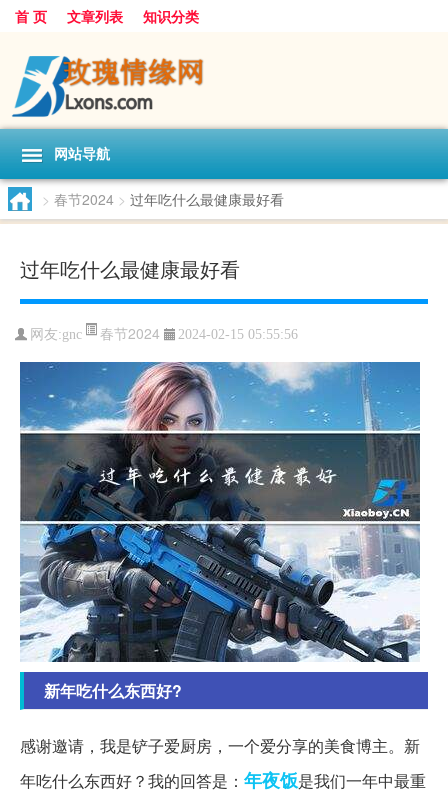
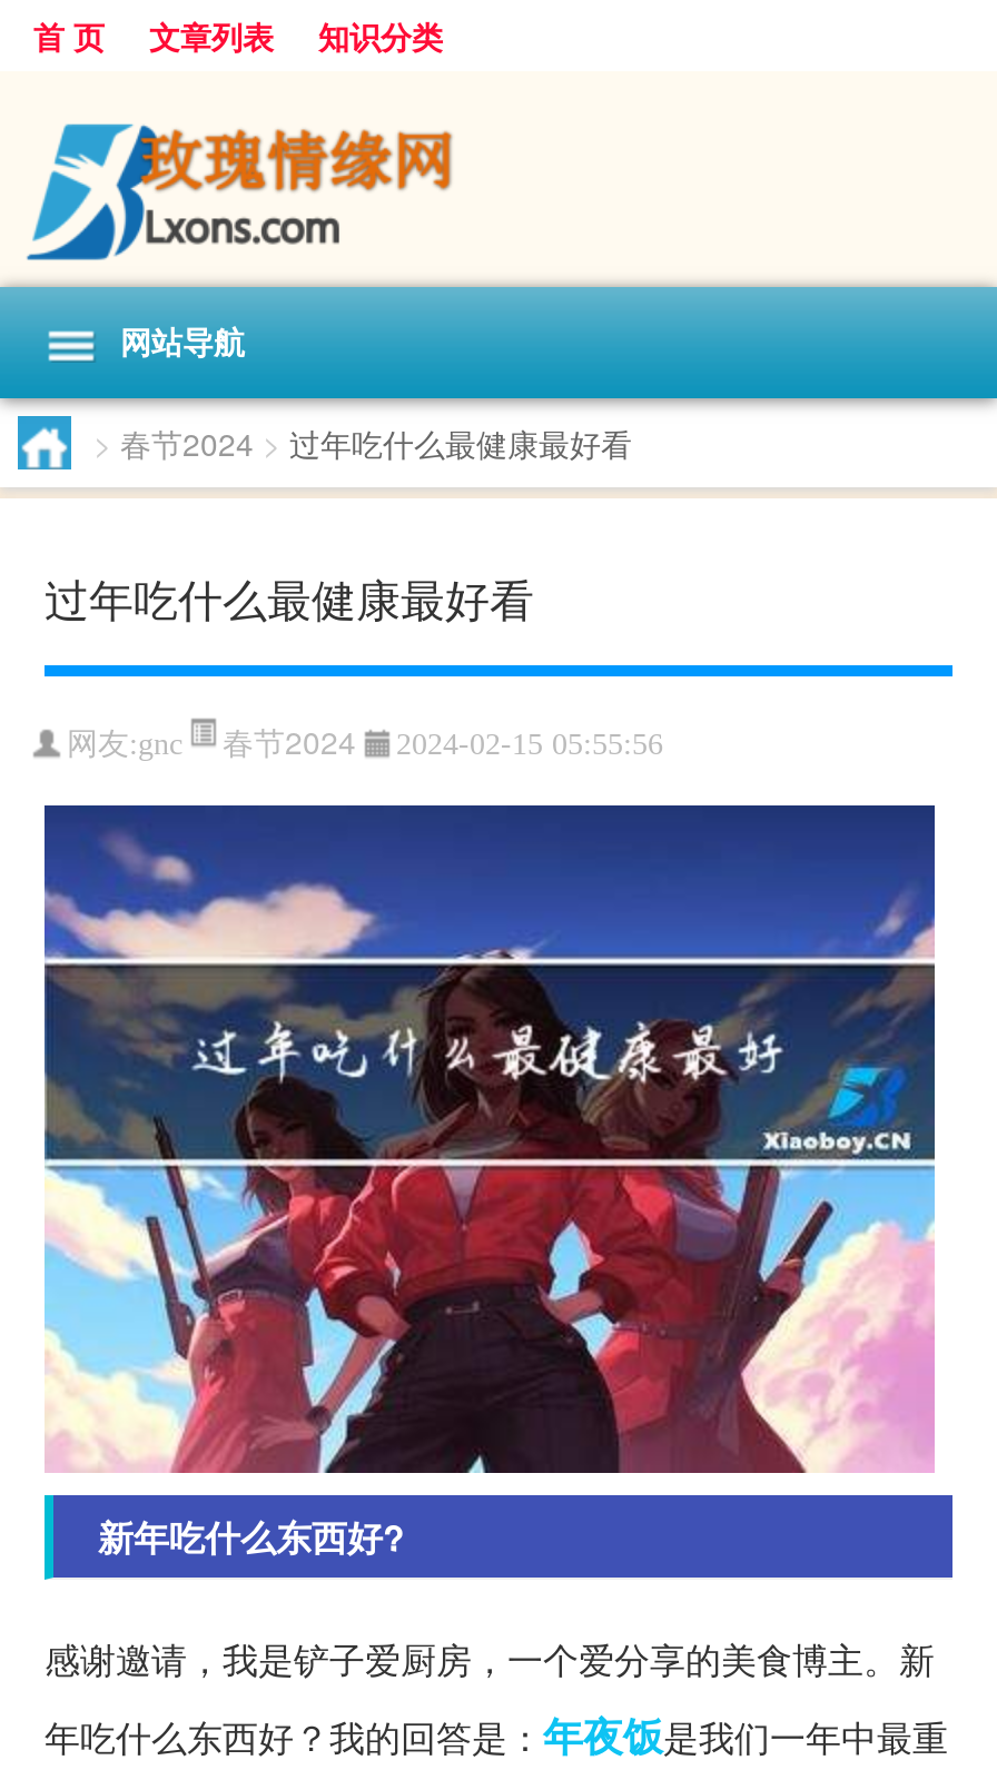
- [image]
+ [image]
